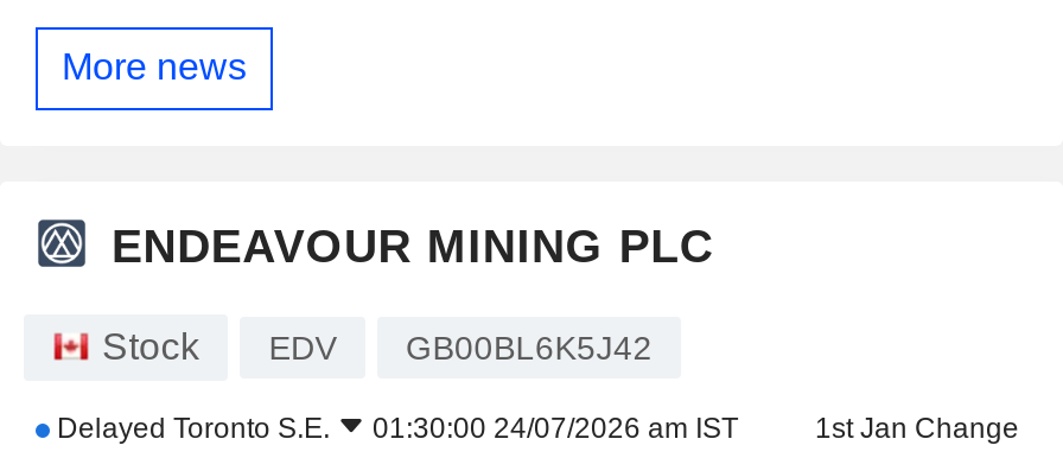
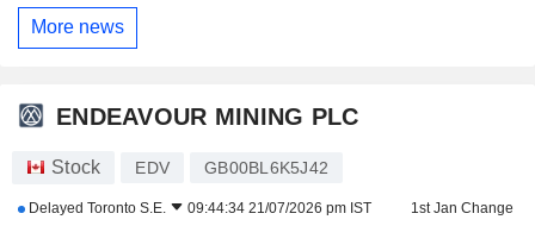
- Delayed Toronto S.E. 01:30:00 24/07/2026 am IST
+ Delayed Toronto S.E. 09:44:34 21/07/2026 pm IST
